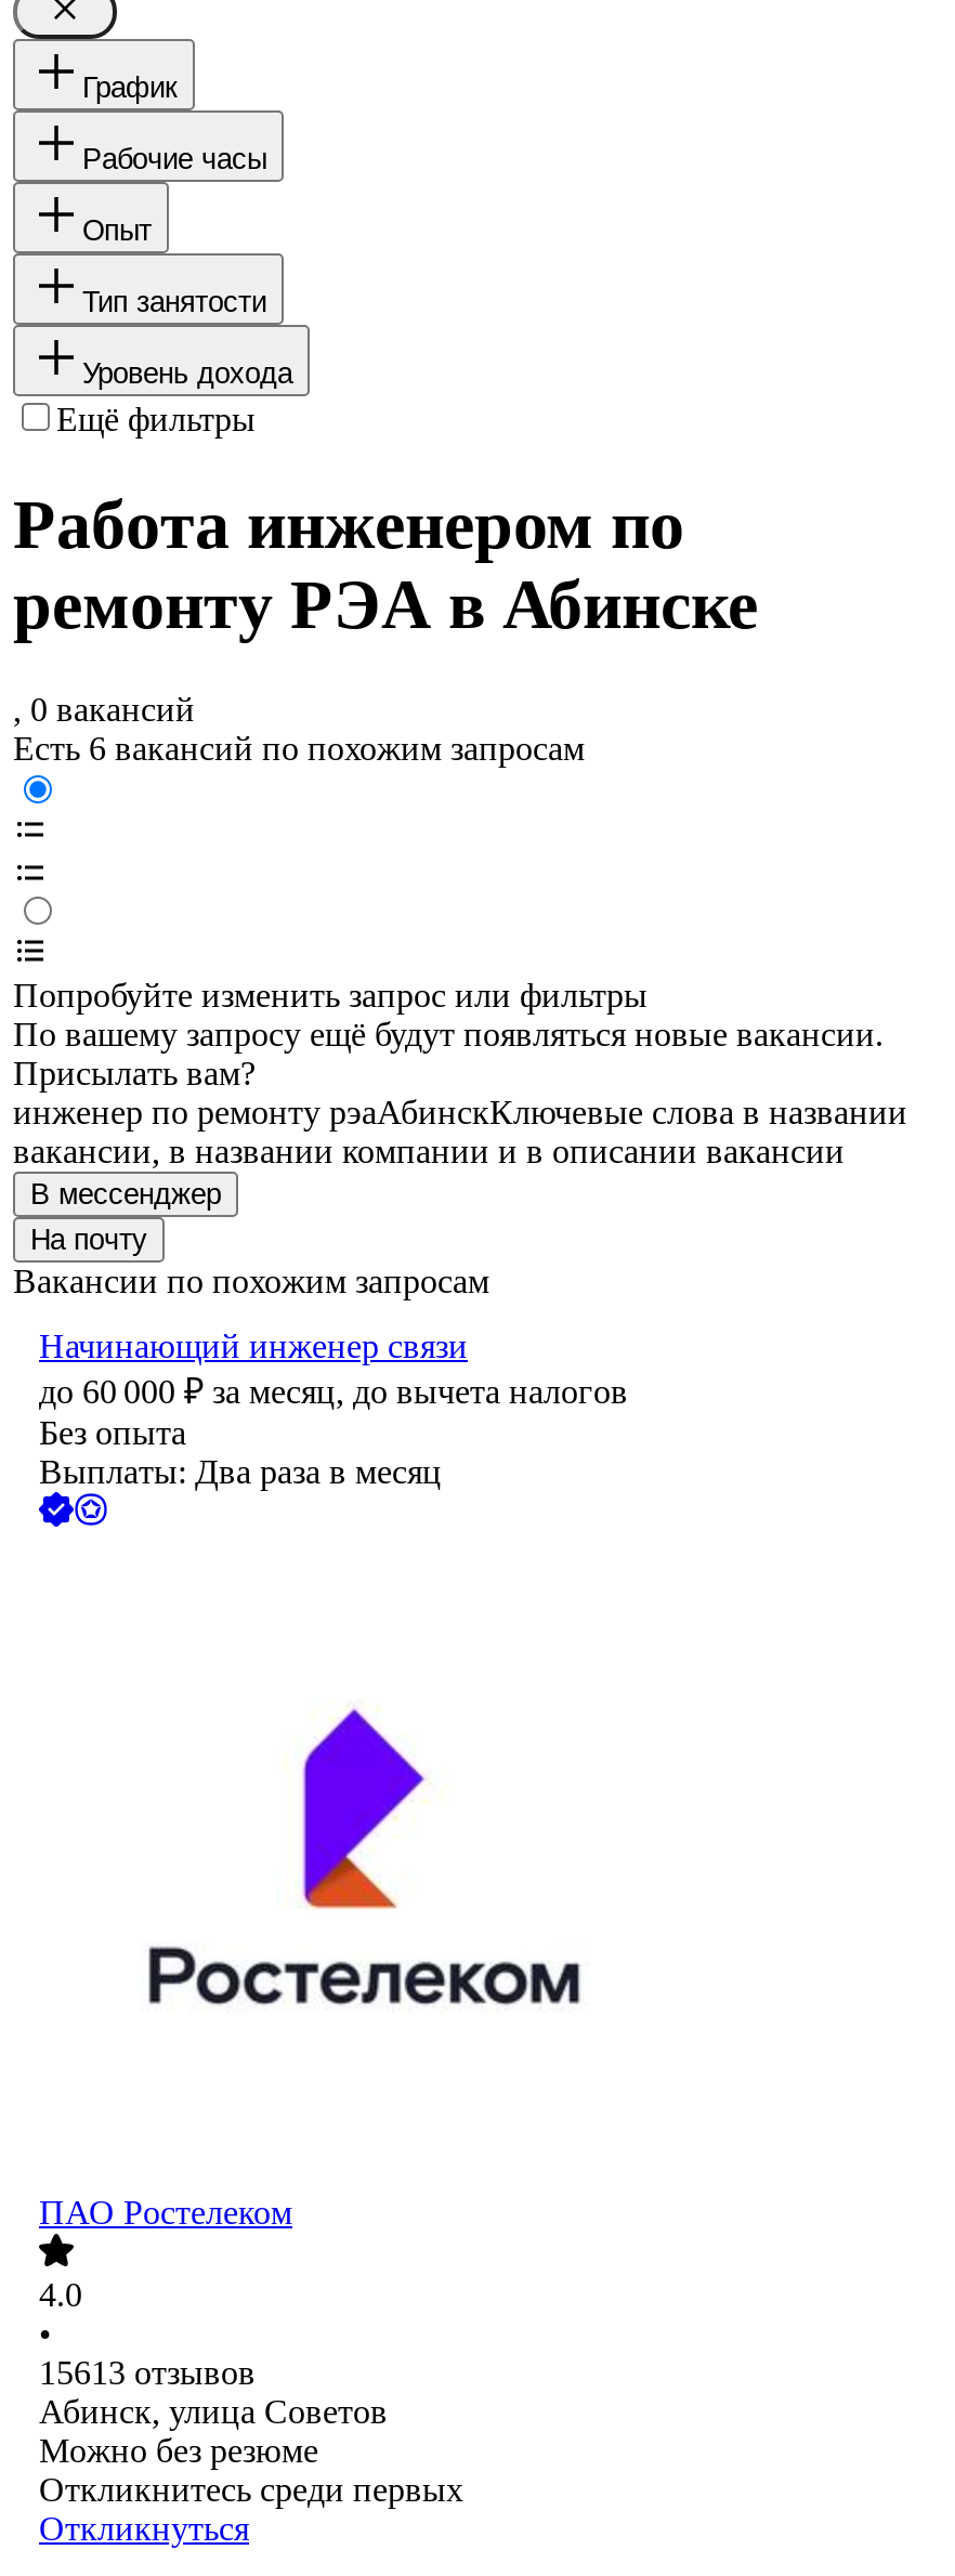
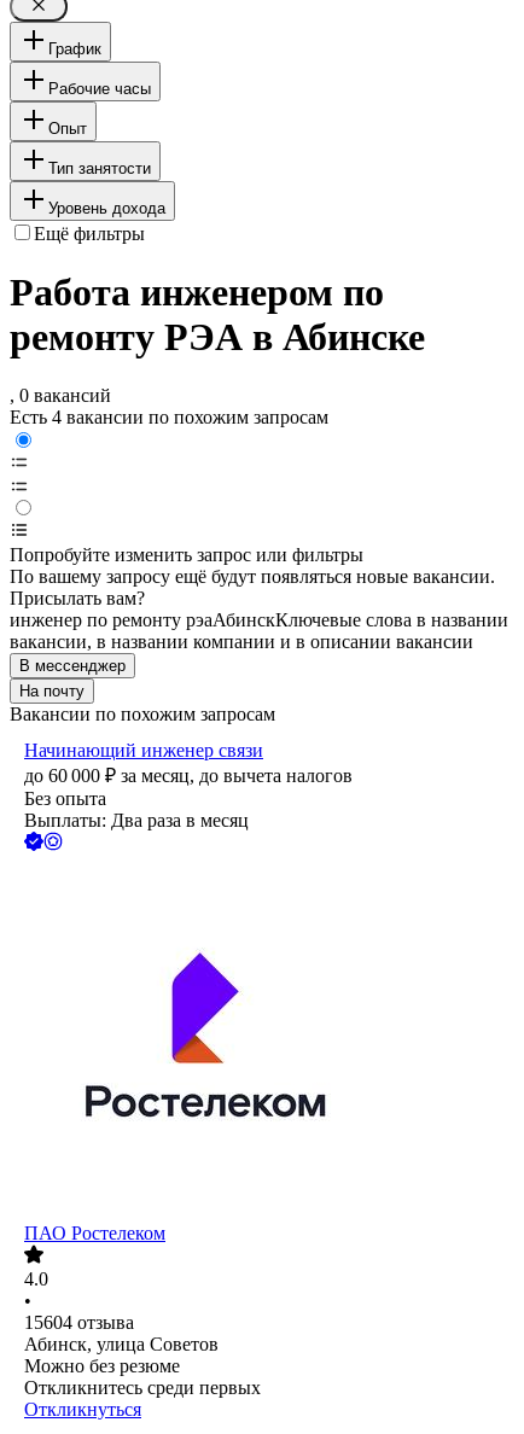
- Есть 6 вакансий по похожим запросам
+ Есть 4 вакансии по похожим запросам

- 15613 отзывов
+ 15604 отзыва
